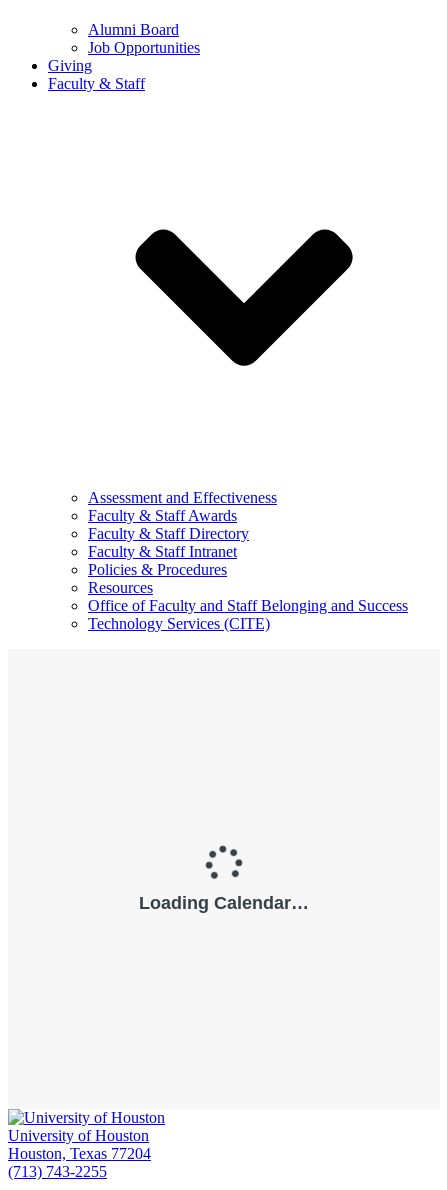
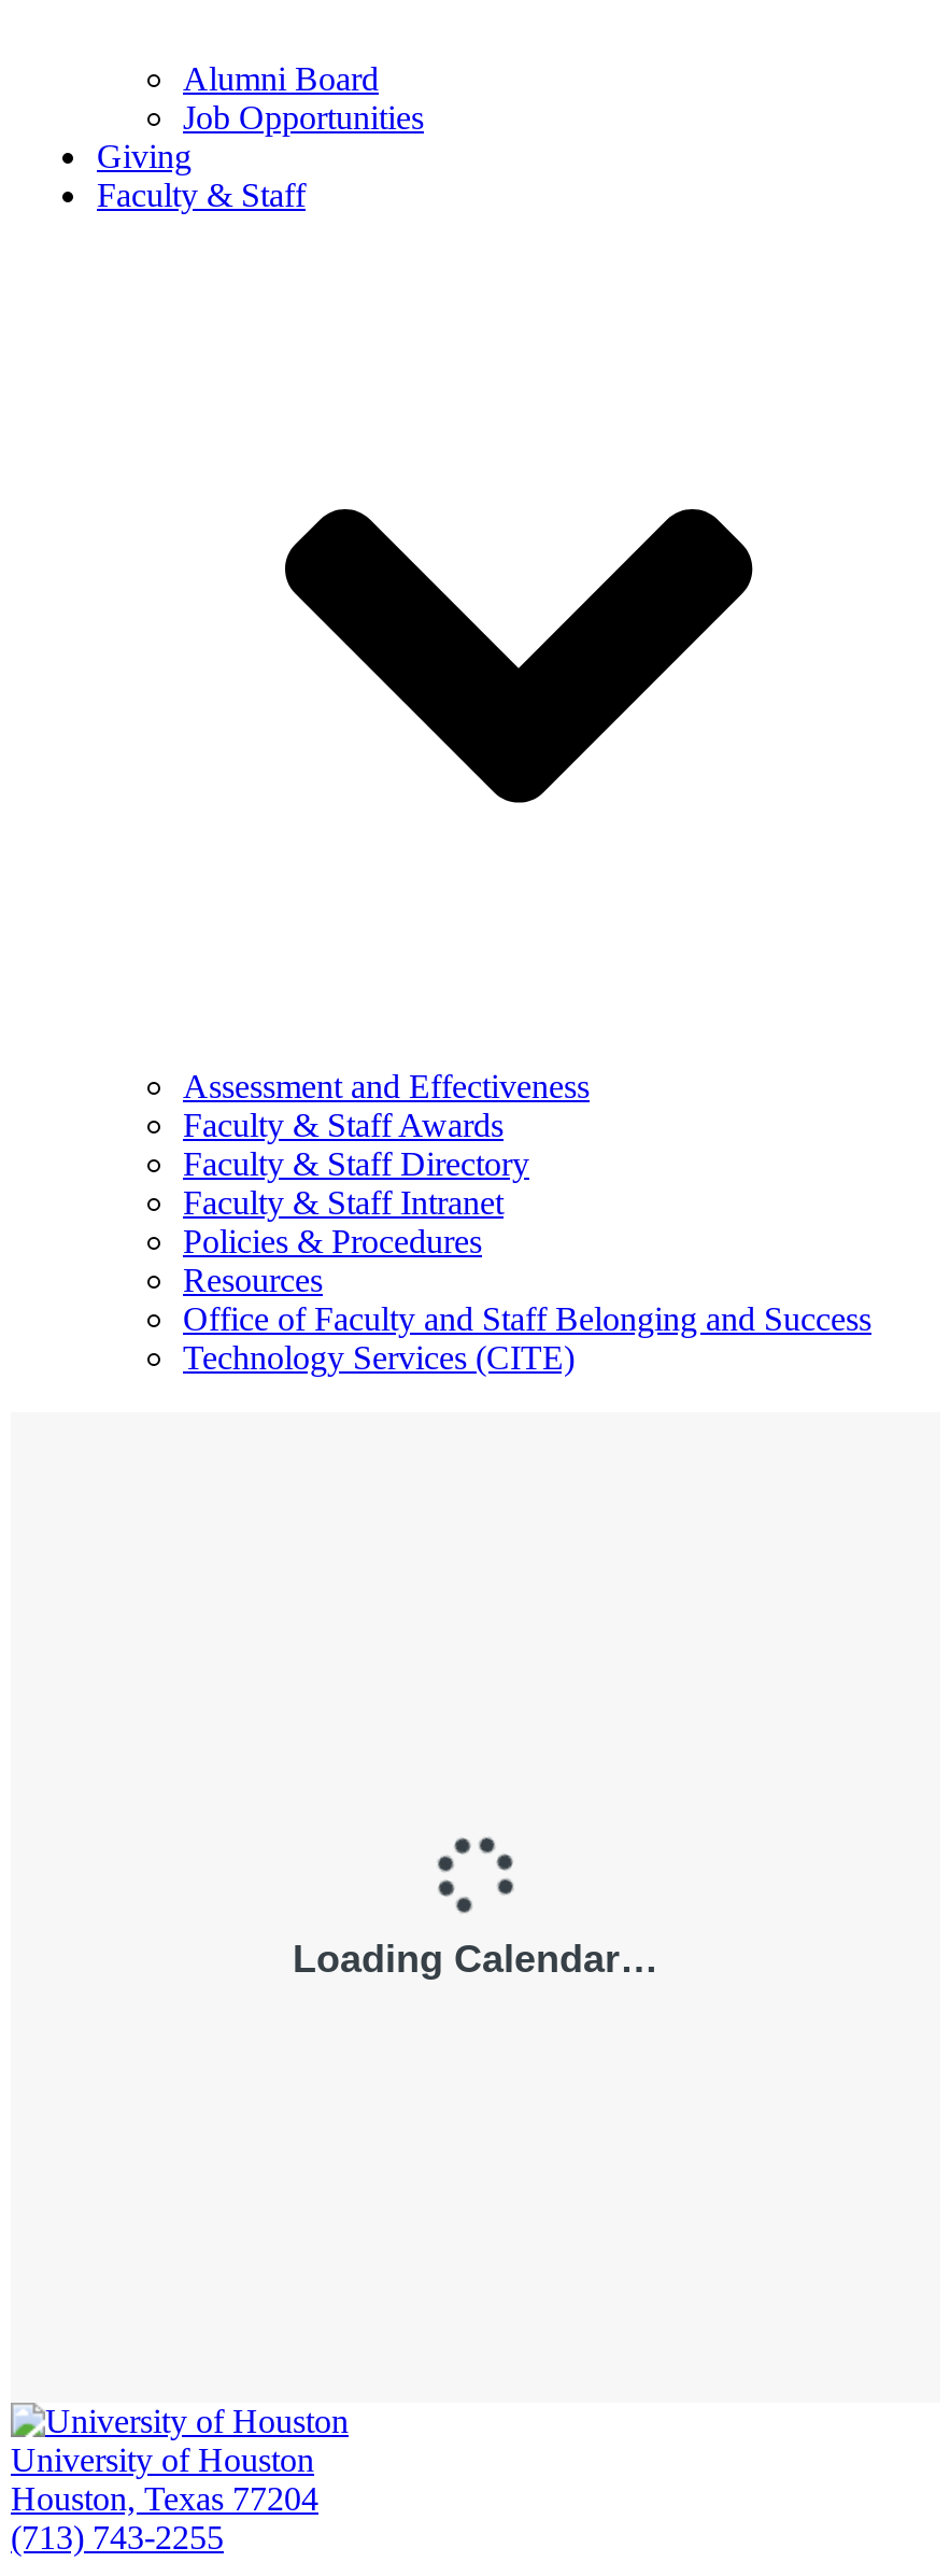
- [image]
+ [image]
